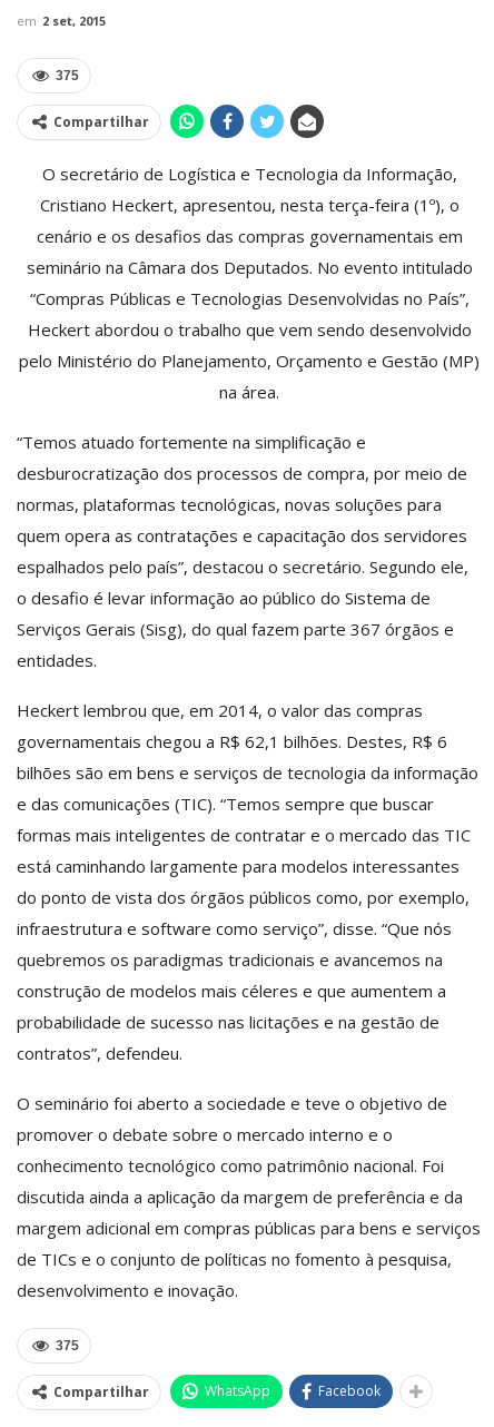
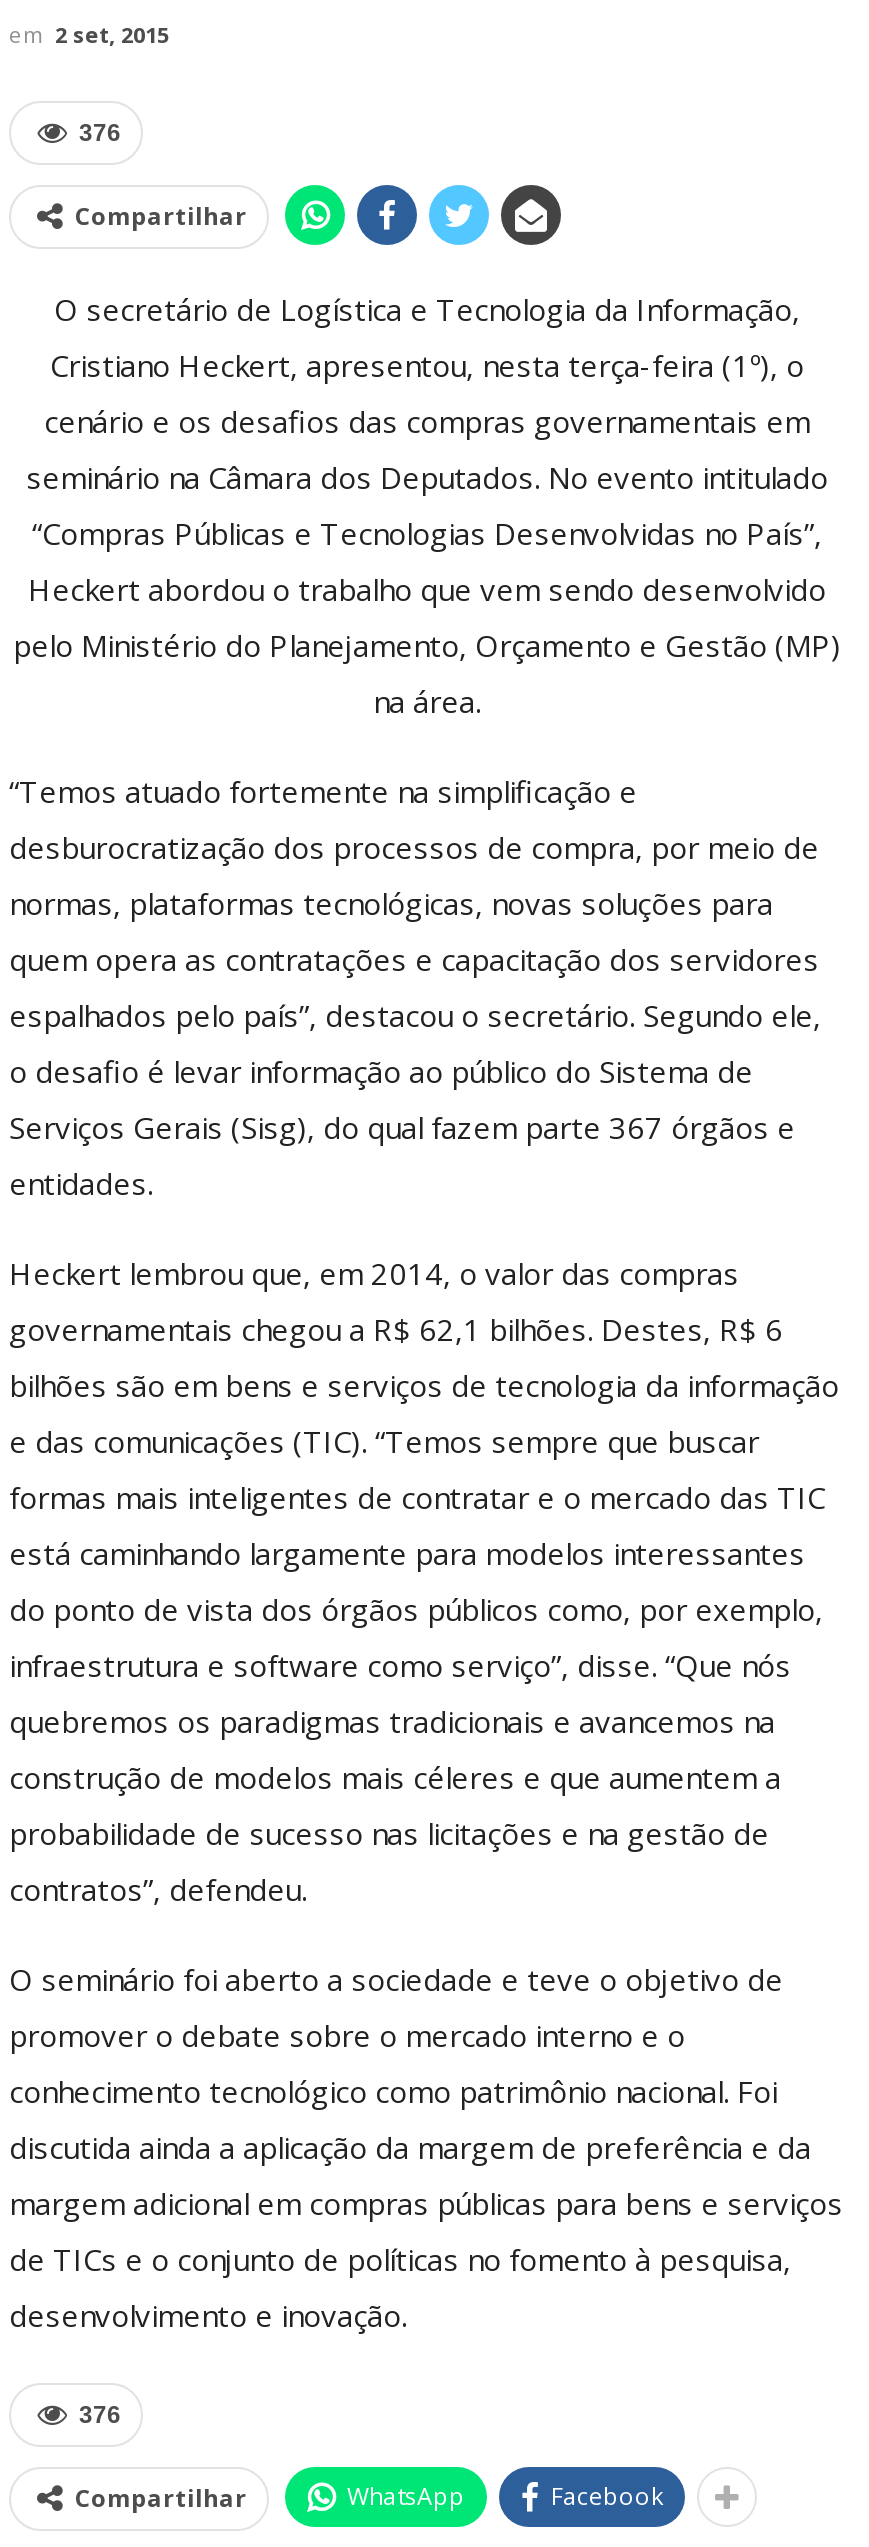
- 375
+ 376

- 375
+ 376
